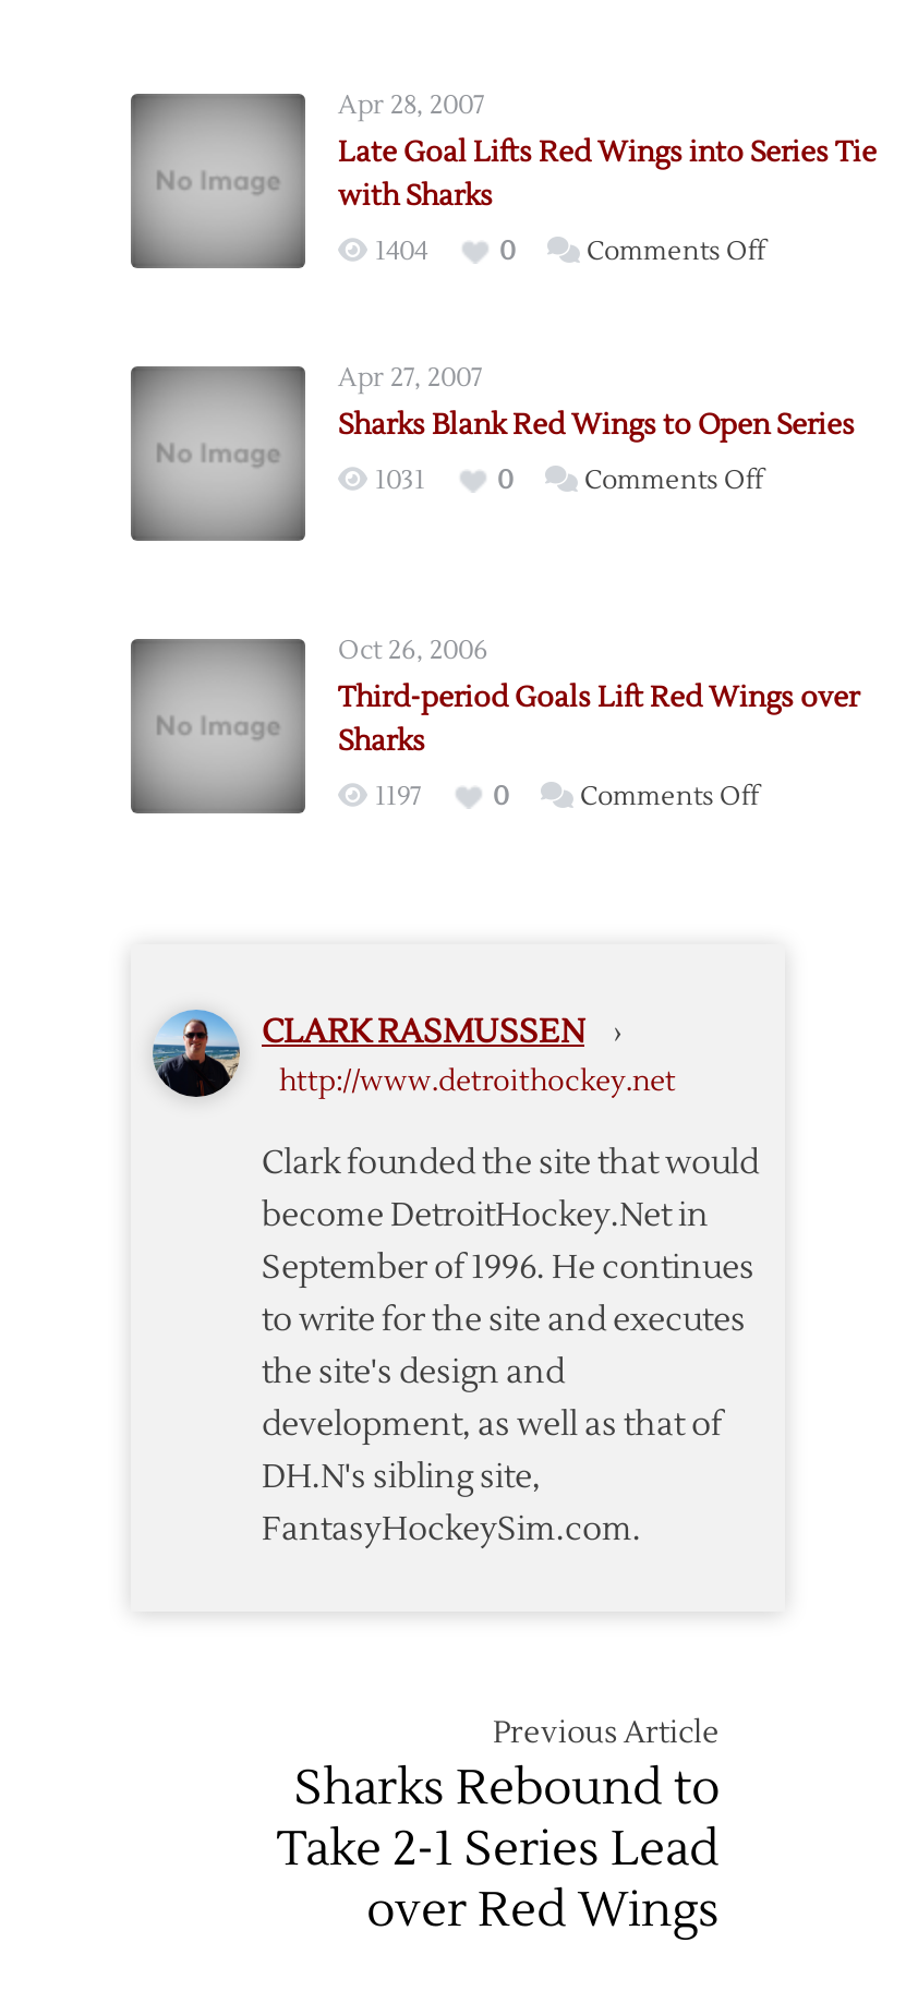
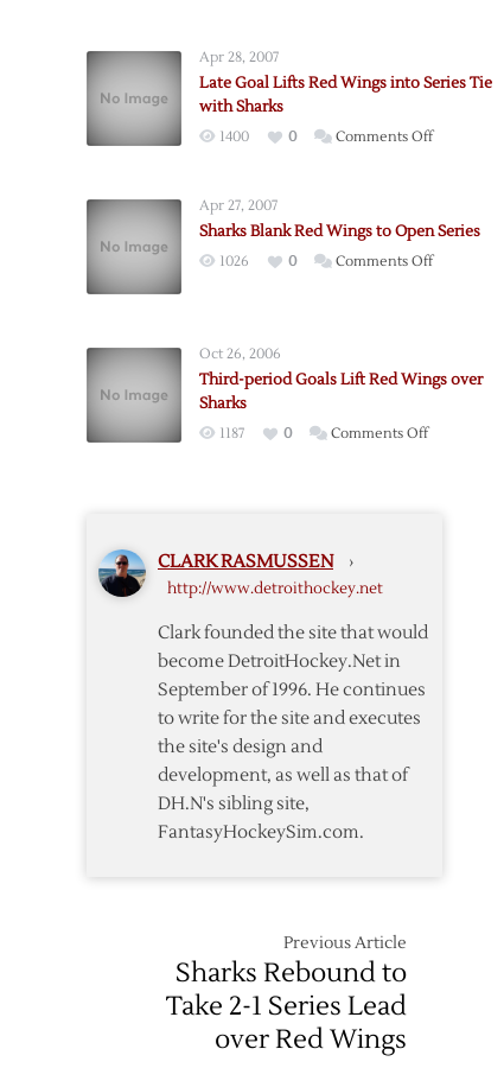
- 1404
+ 1400

- 1031
+ 1026

- 1197
+ 1187
